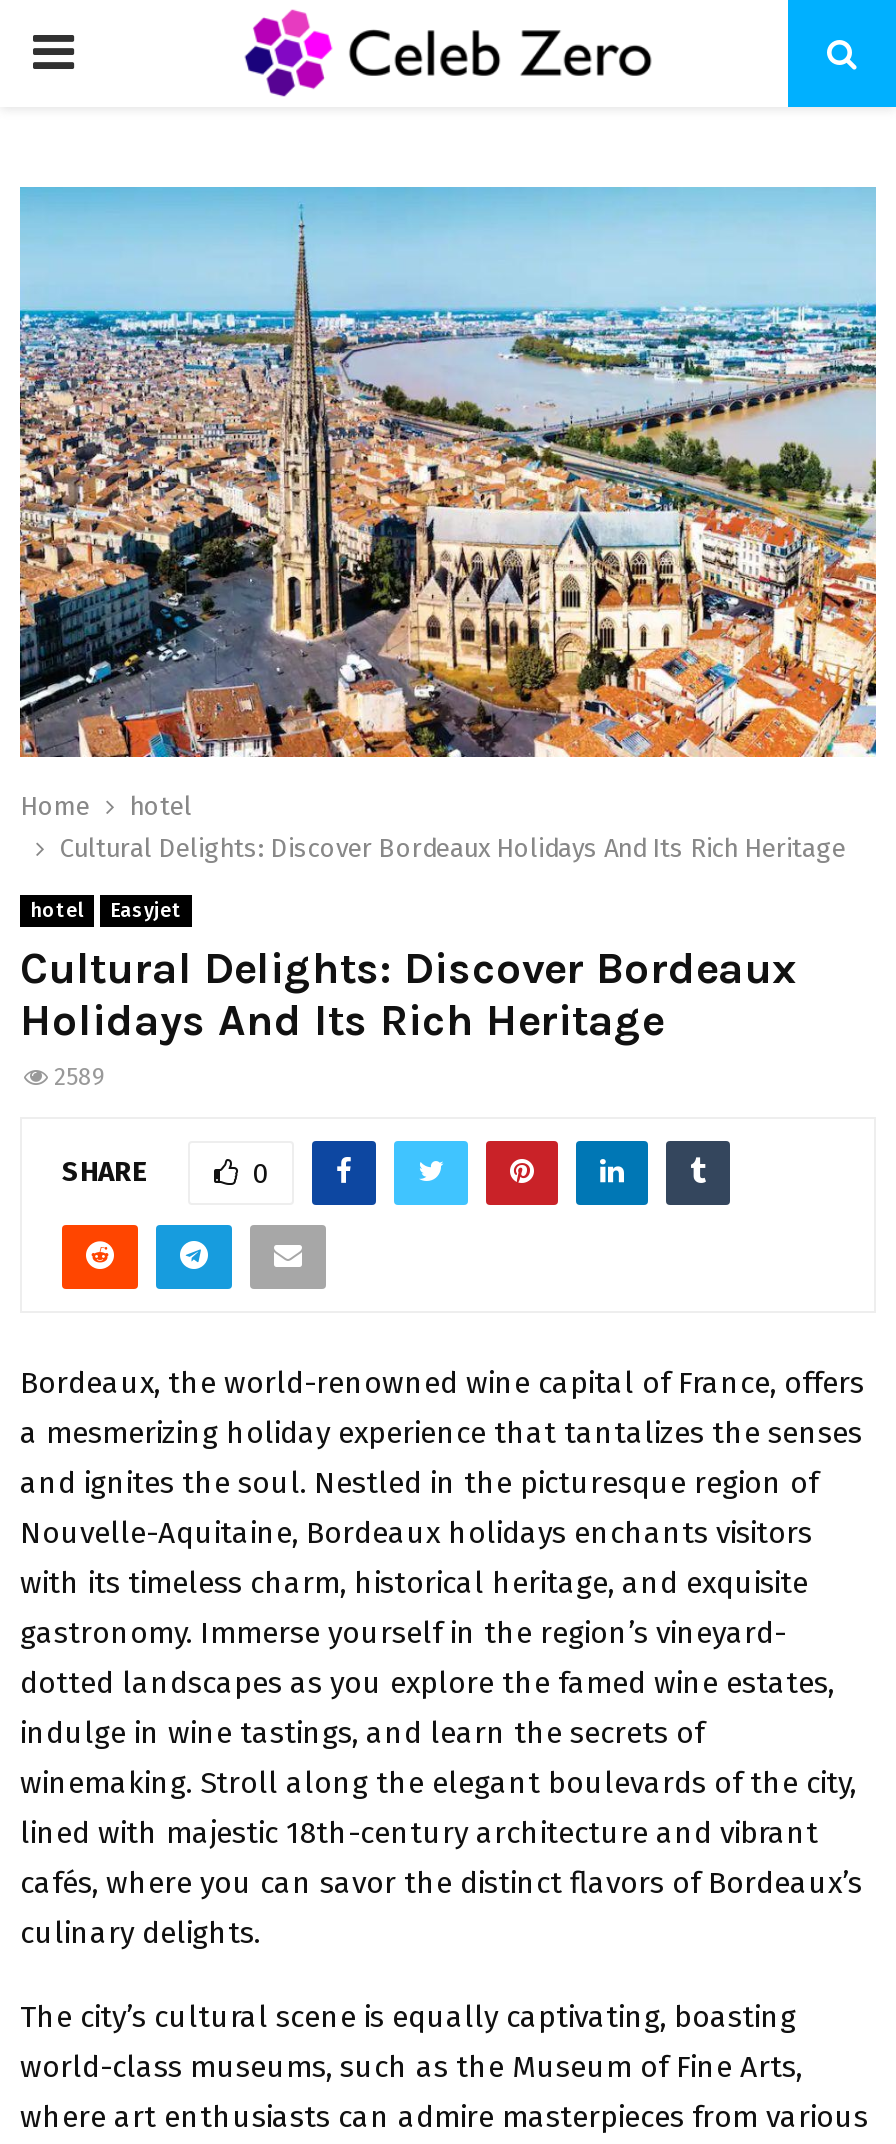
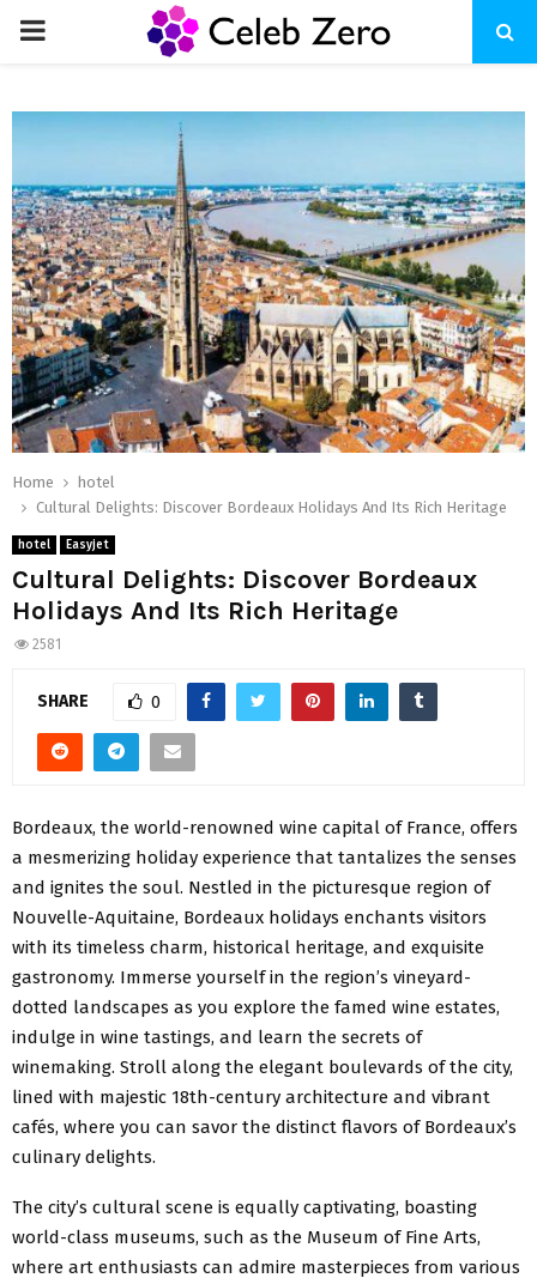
- 2589
+ 2581
